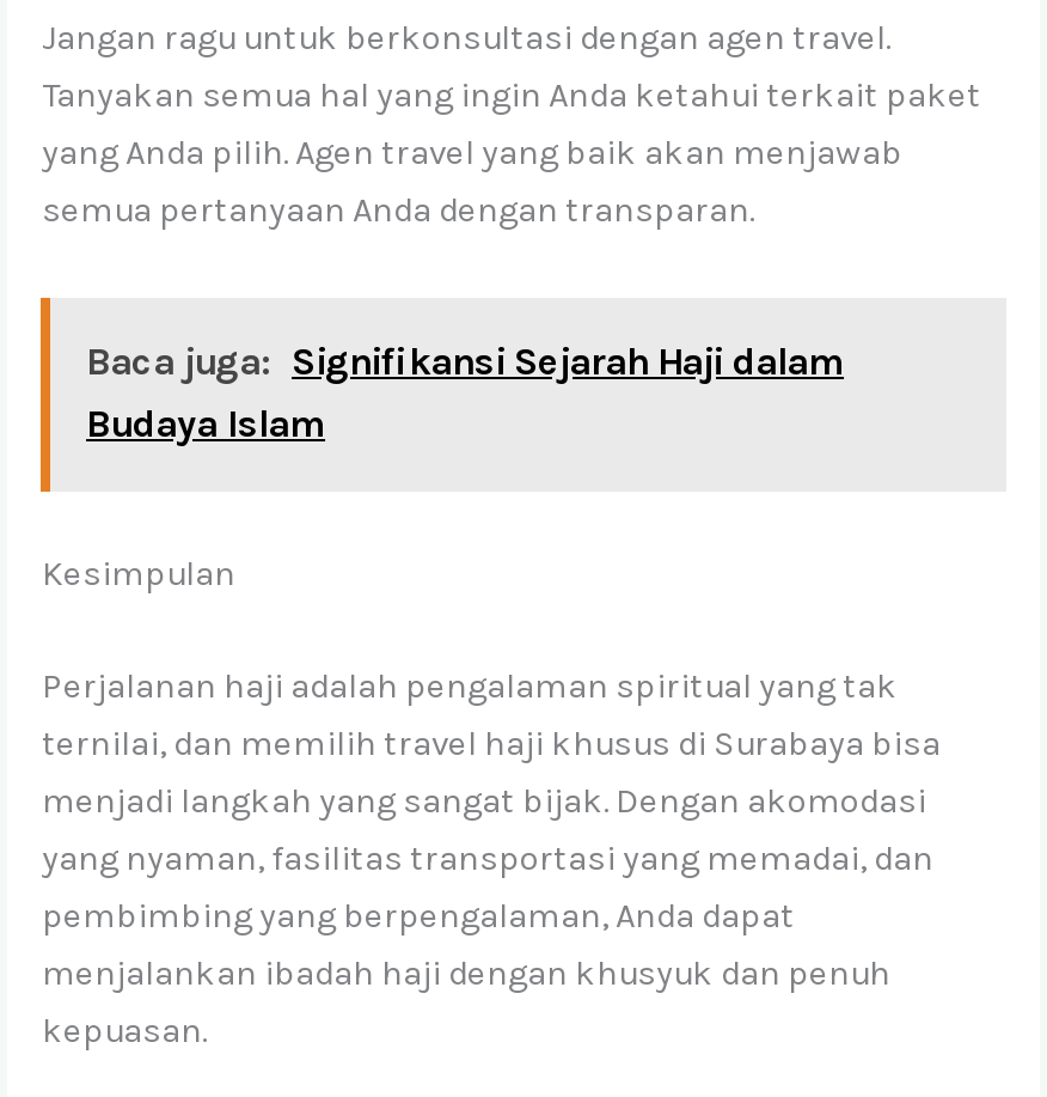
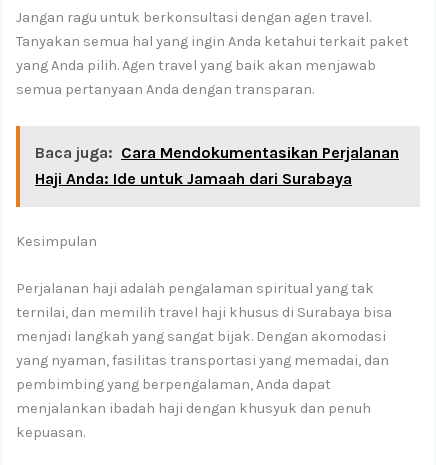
- Baca juga: Signifikansi Sejarah Haji dalam
- Budaya Islam
+ Baca juga: Cara Mendokumentasikan Perjalanan
+ Haji Anda: Ide untuk Jamaah dari Surabaya
